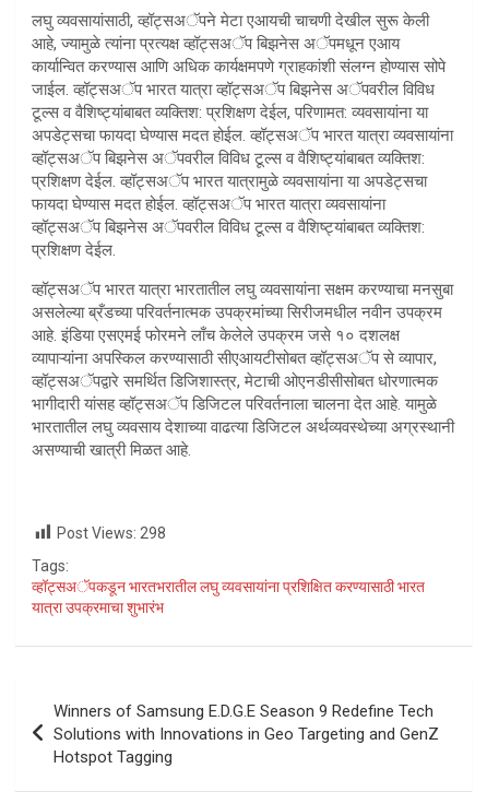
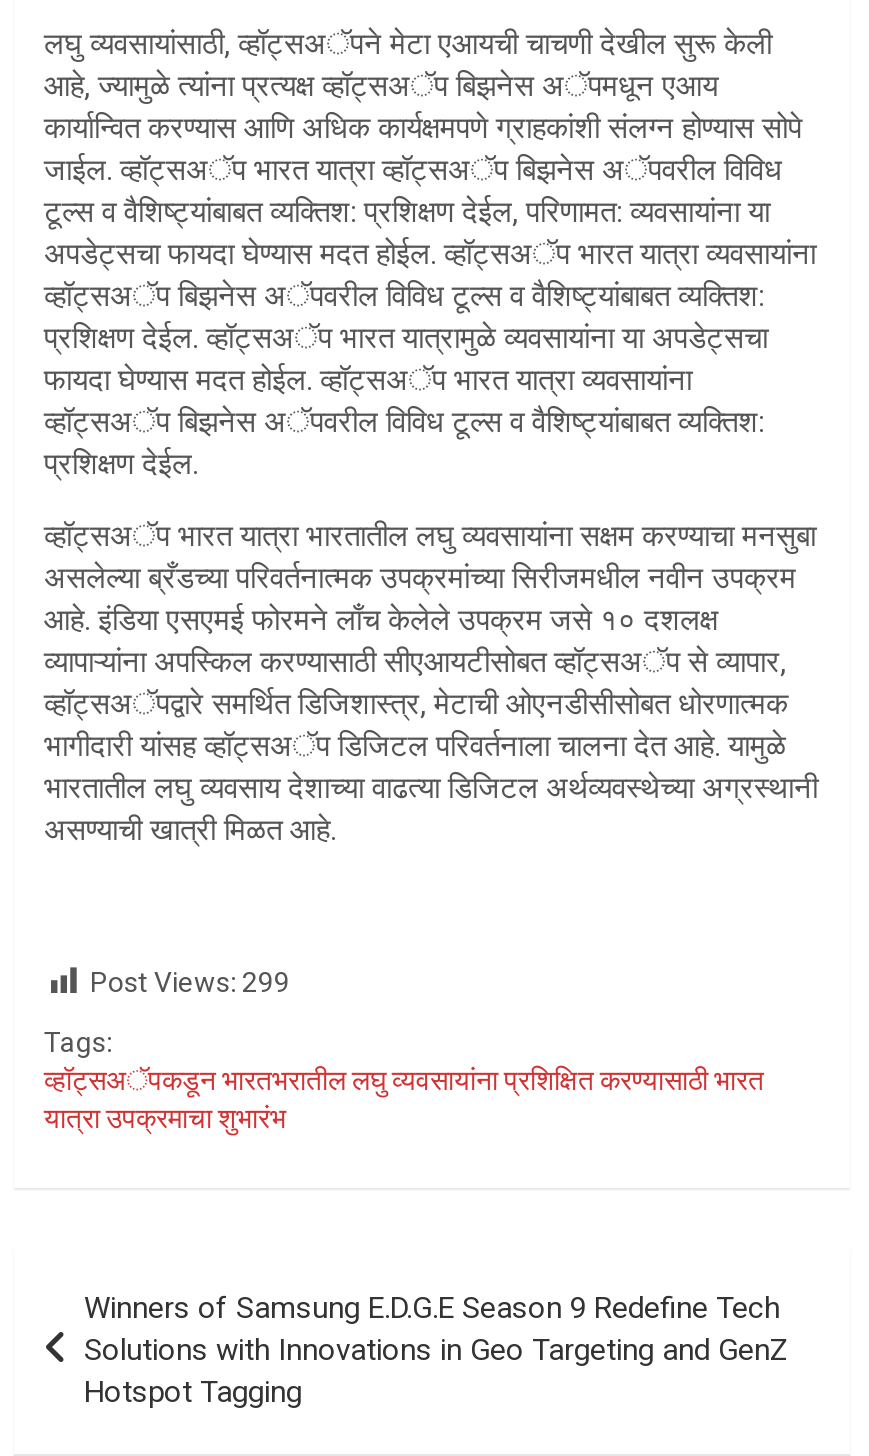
- Post Views: 298
+ Post Views: 299
